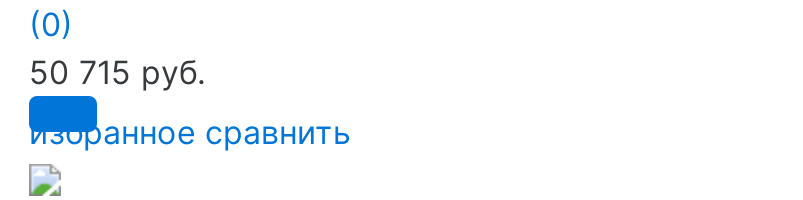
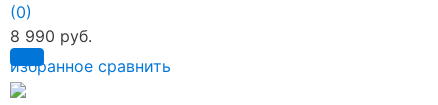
- 50 715 руб.
+ 8 990 руб.
